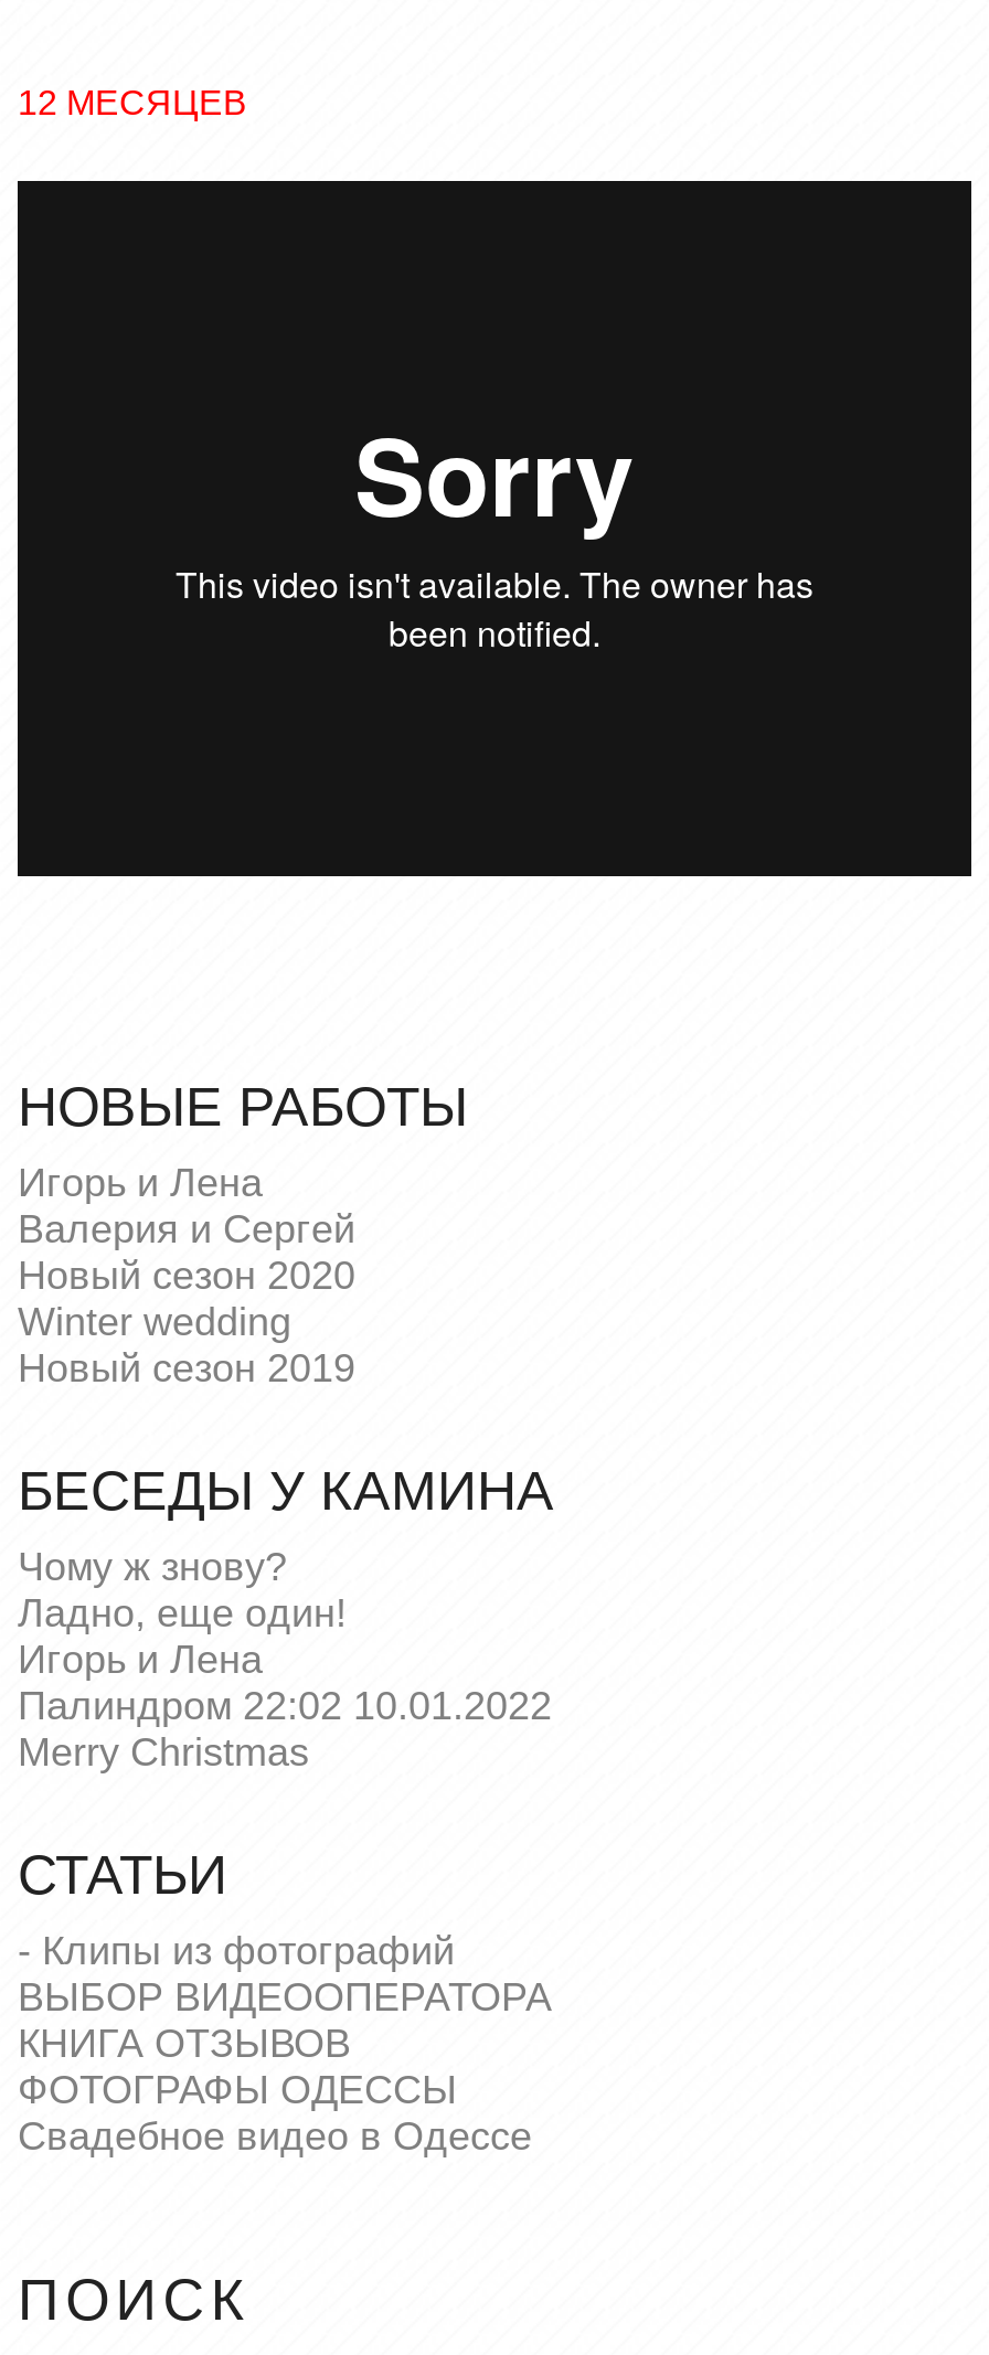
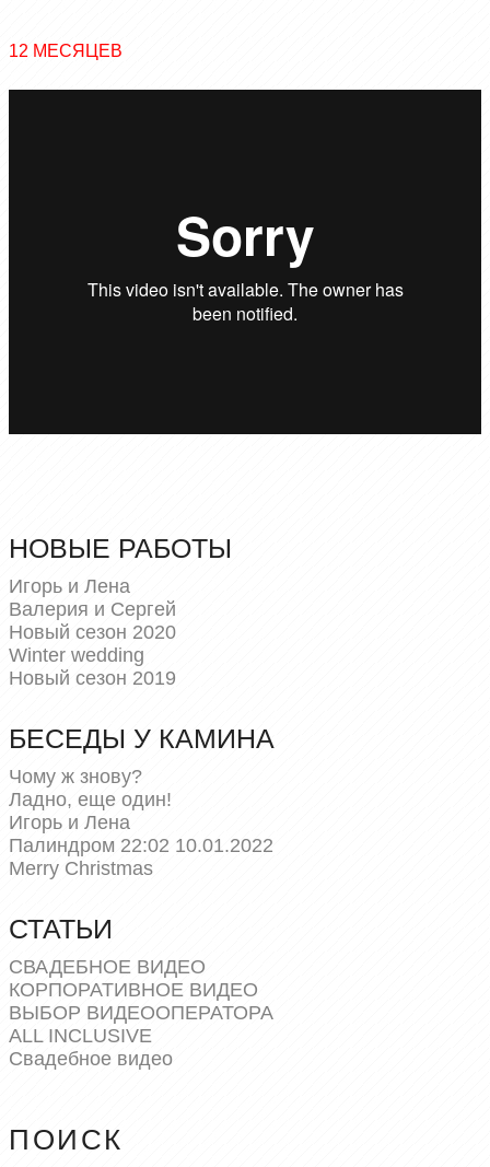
- - Клипы из фотографий
+ СВАДЕБНОЕ ВИДЕО
+ КОРПОРАТИВНОЕ ВИДЕО

moved down: ВЫБОР ВИДЕООПЕРАТОРА

- КНИГА ОТЗЫВОВ
- ФОТОГРАФЫ ОДЕССЫ
- Свадебное видео в Одессе
+ ALL INCLUSIVE
+ Свадебное видео
